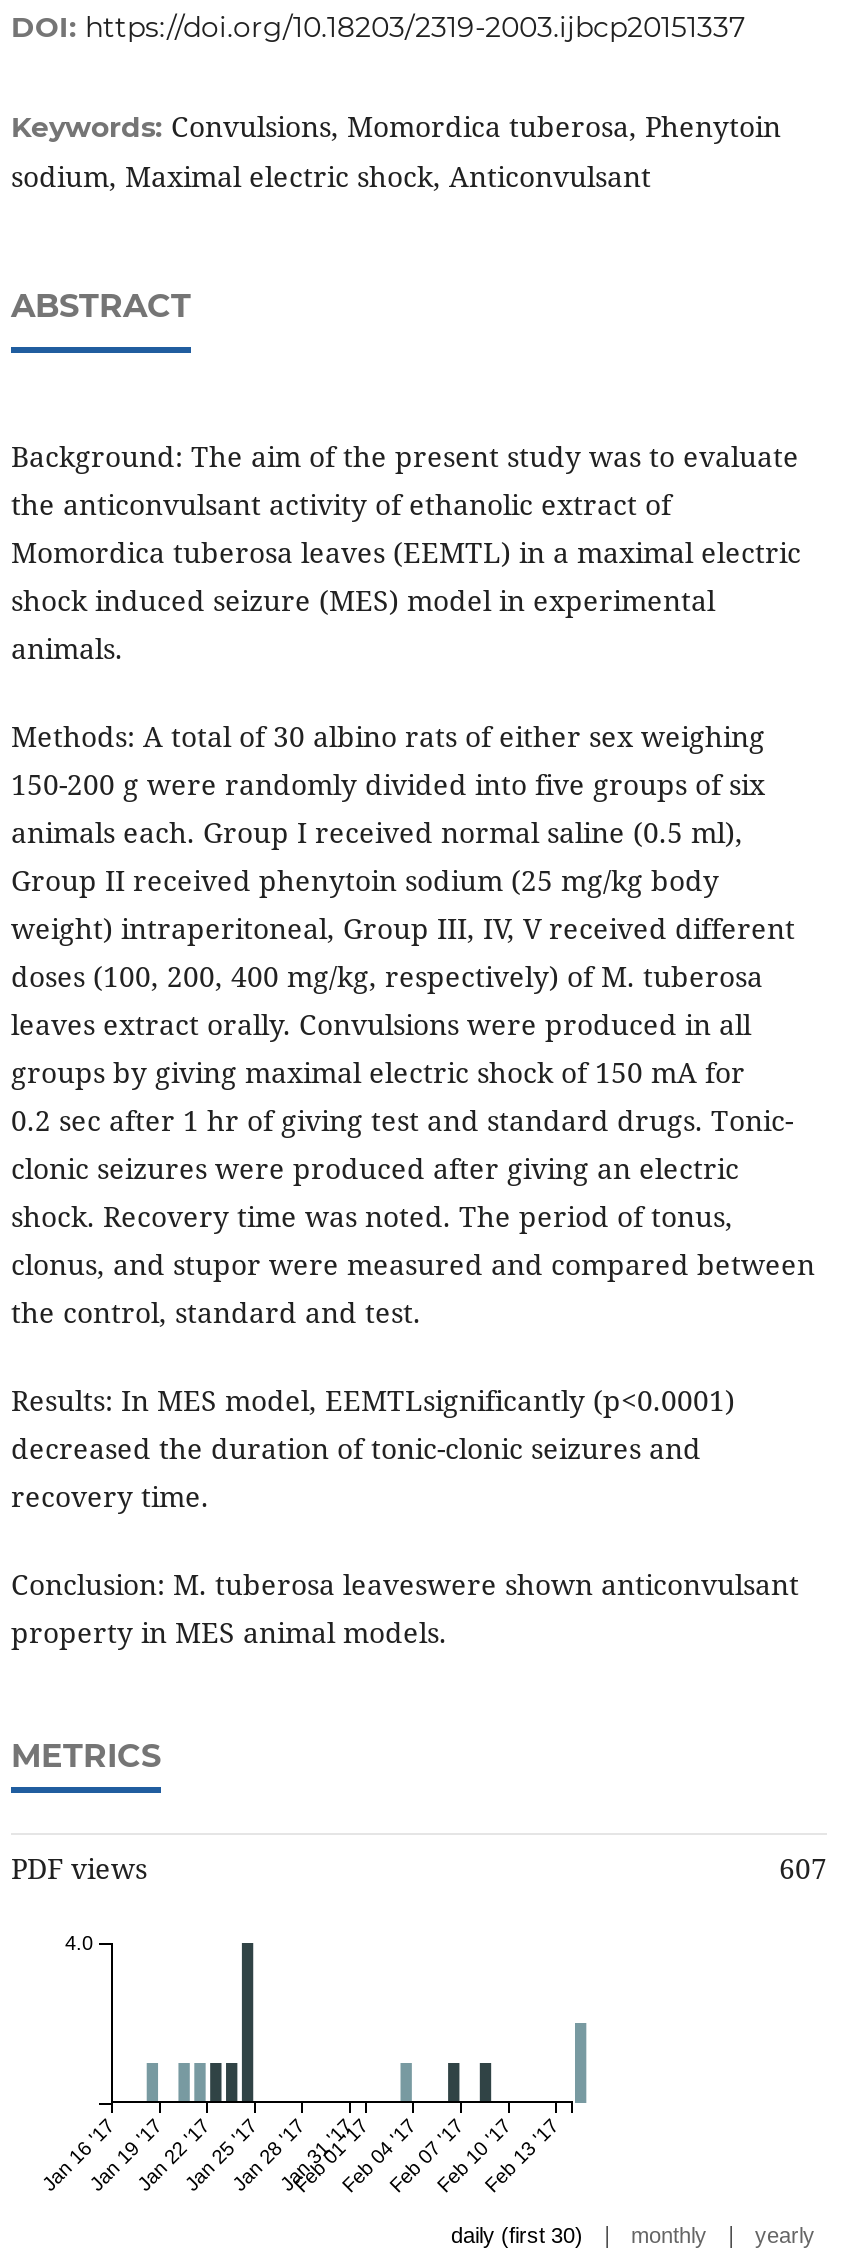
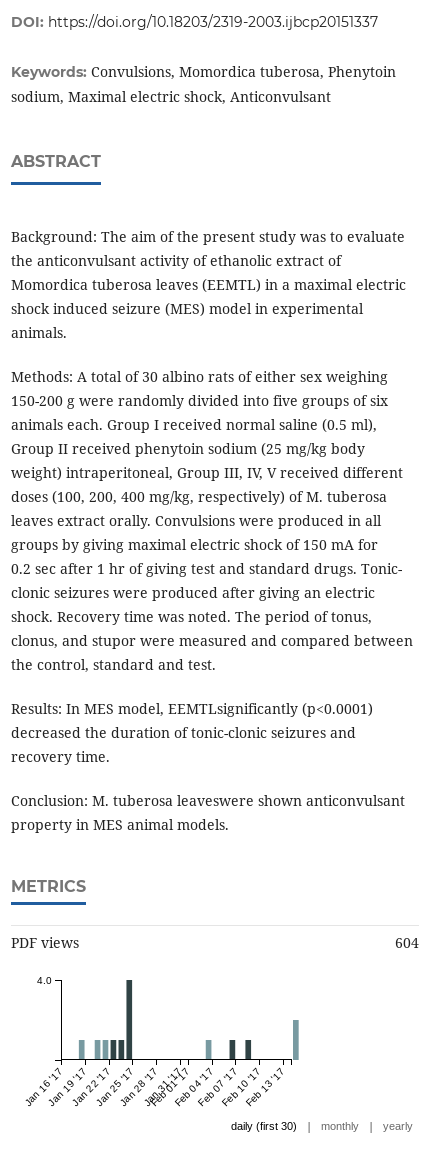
- 607
+ 604
